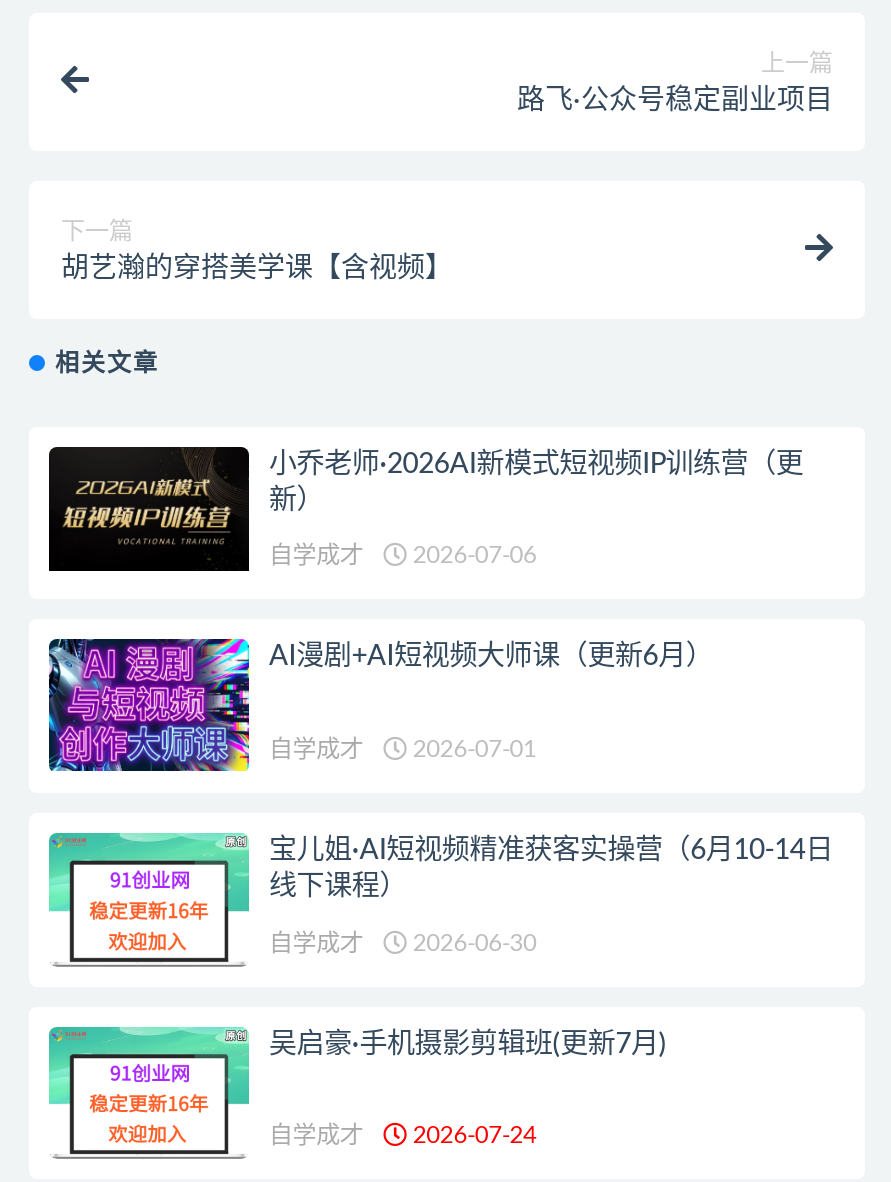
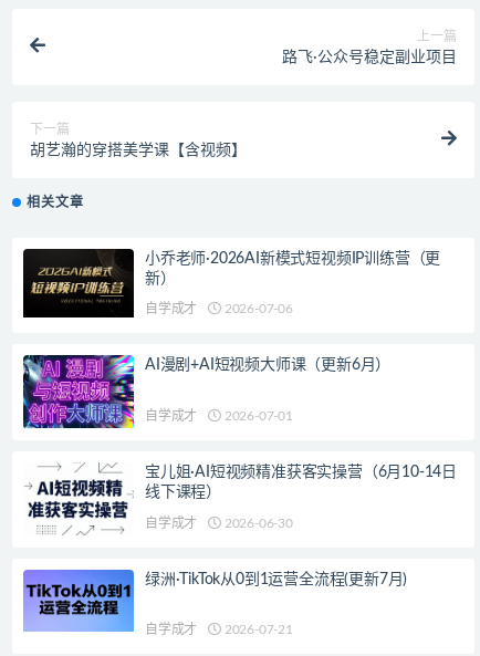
- [image]
+ [image]

- [image]
- 吴启豪·手机摄影剪辑班(更新7月)
+ [image]
+ 绿洲·TikTok从0到1运营全流程(更新7月)

- 自学成才 2026-07-24
+ 自学成才 2026-07-21
